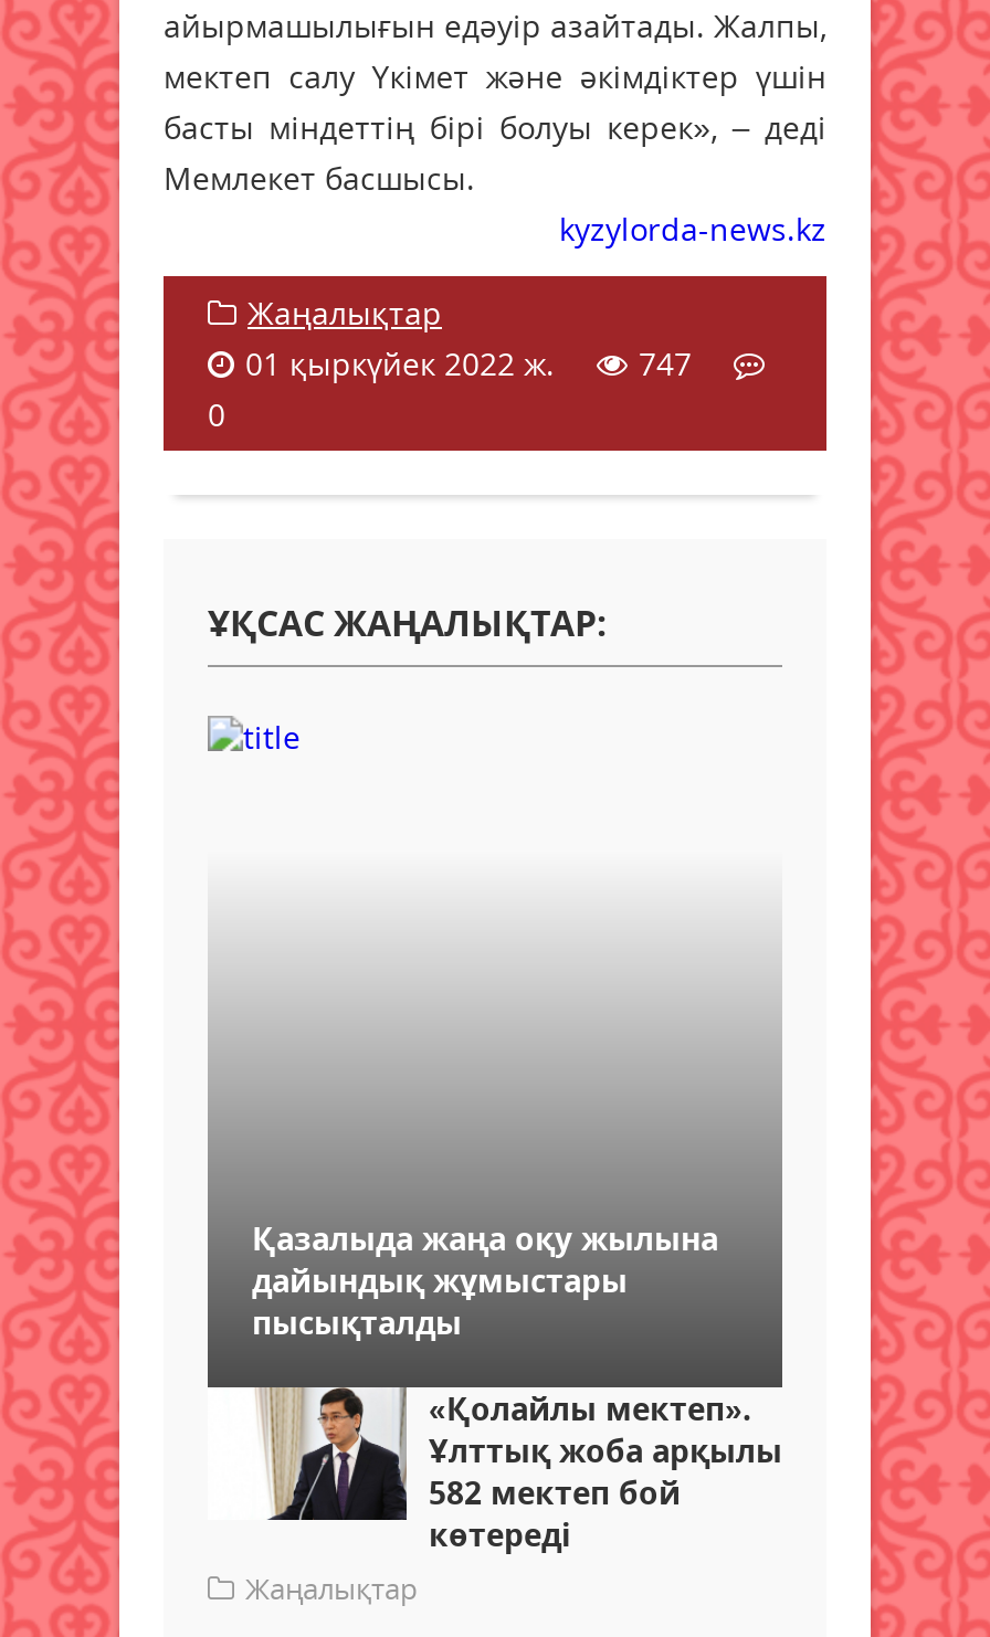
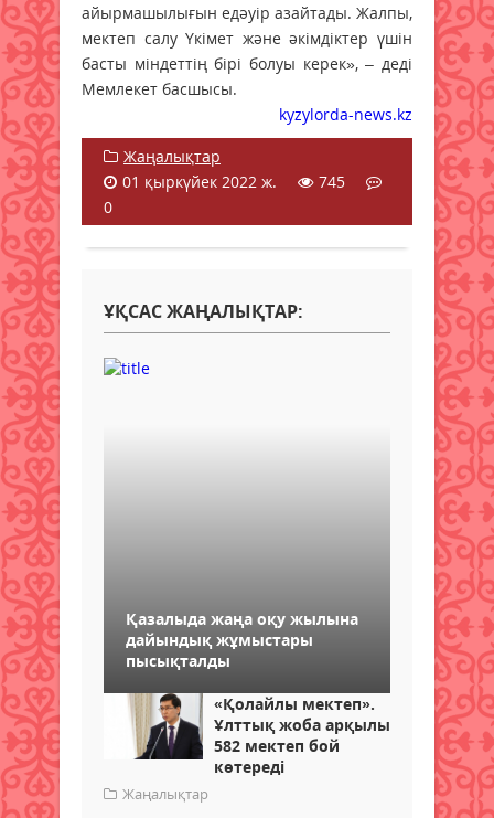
- 01 қыркүйек 2022 ж. 747
+ 01 қыркүйек 2022 ж. 745
